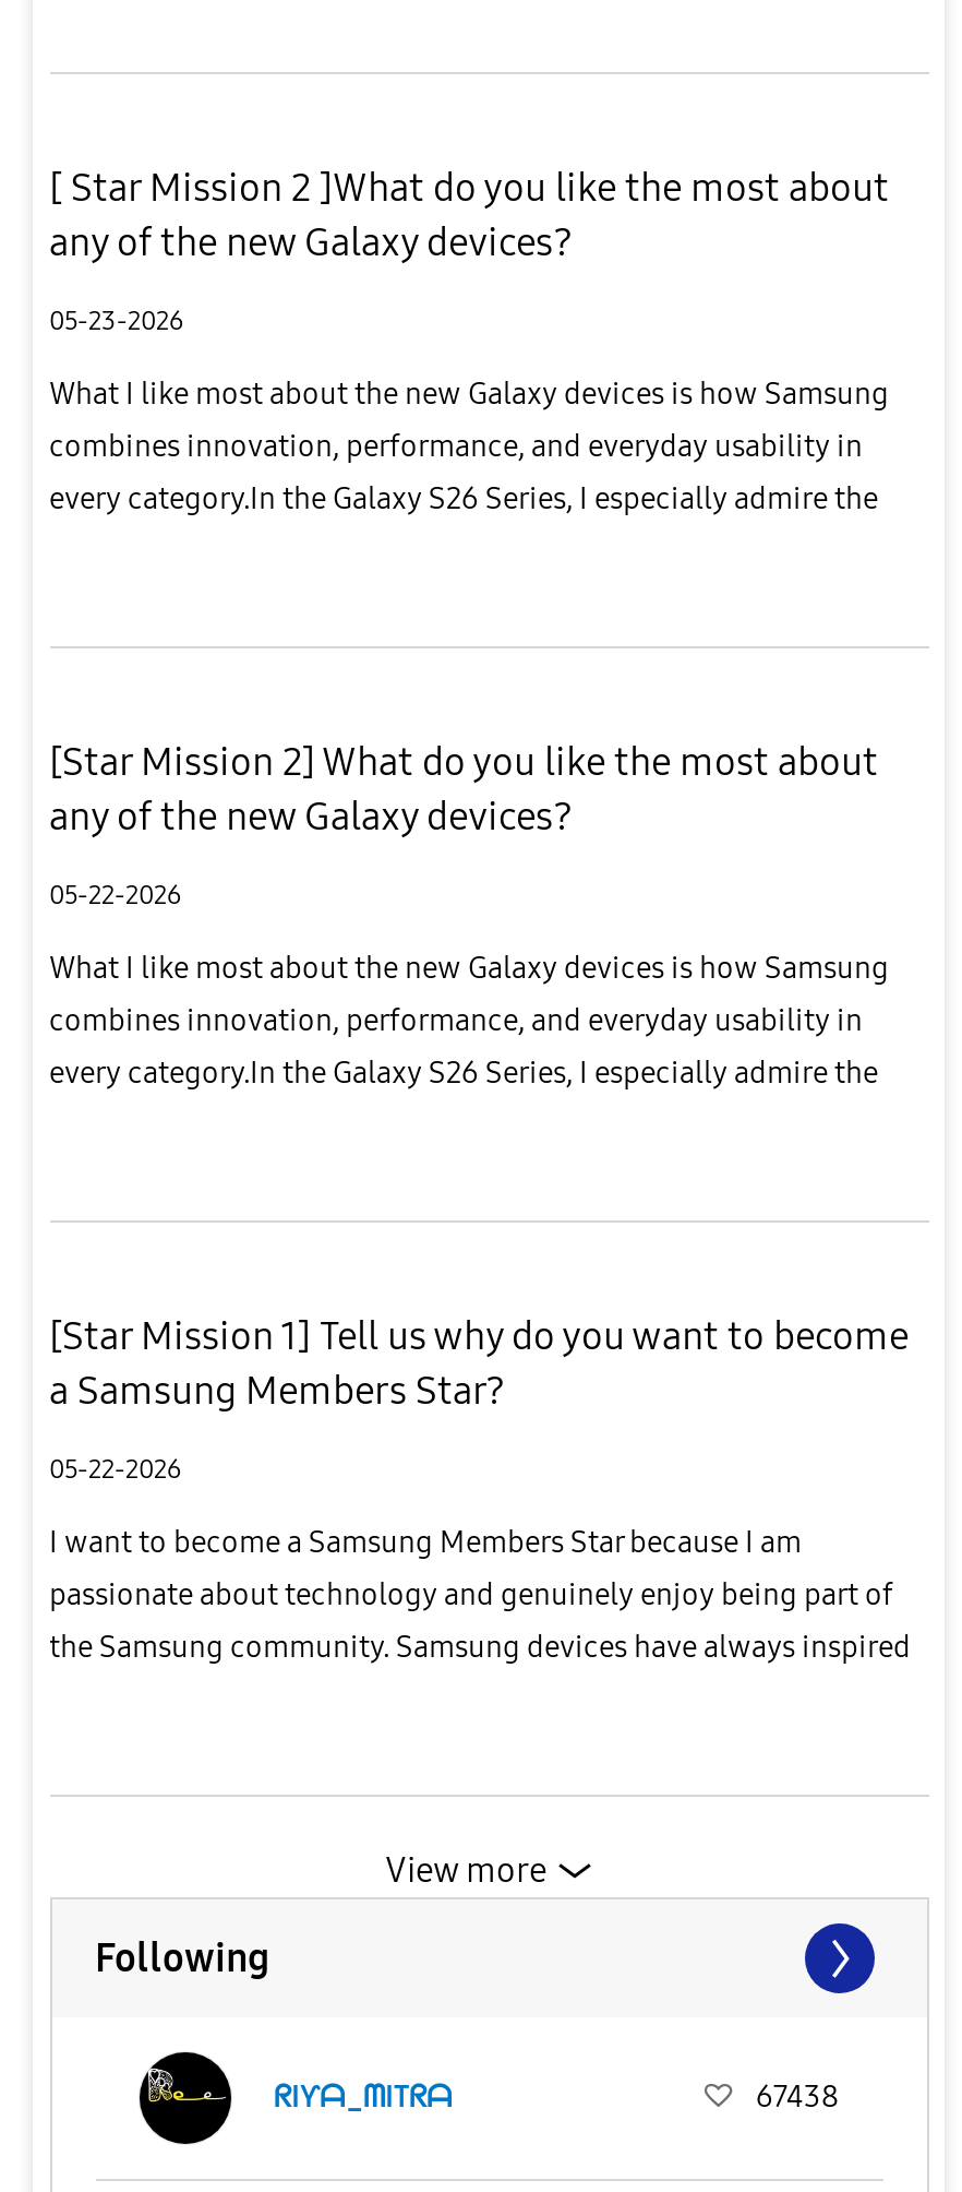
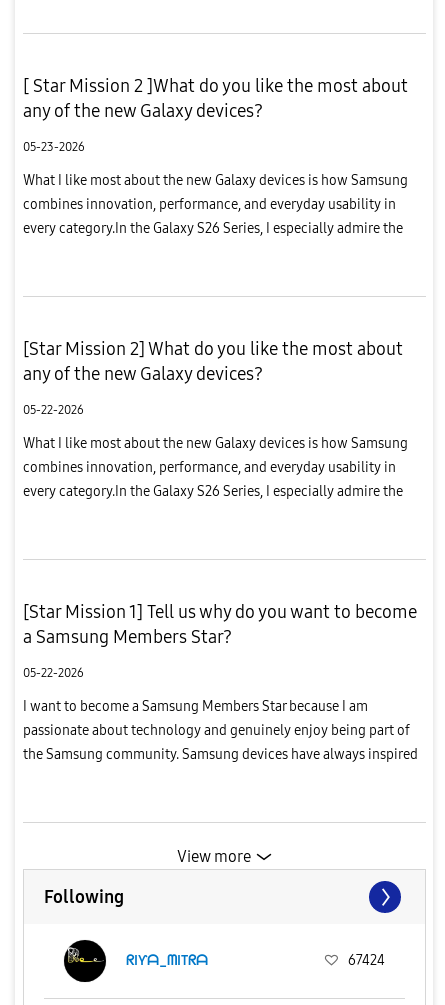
- 67438
+ 67424
